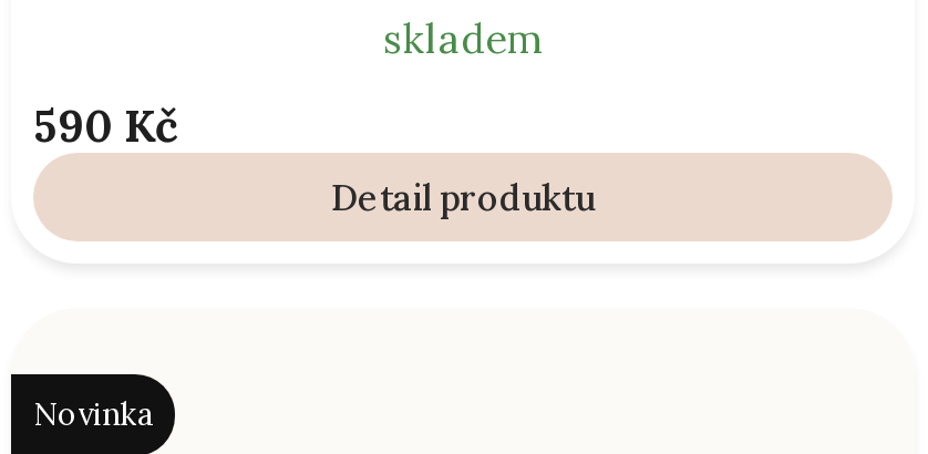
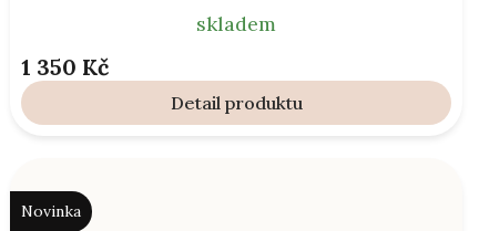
- 590 Kč
+ 1 350 Kč
